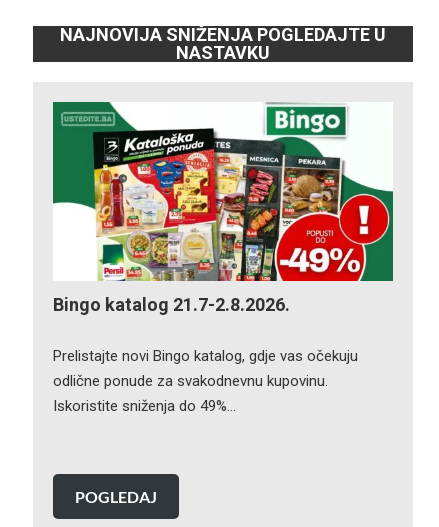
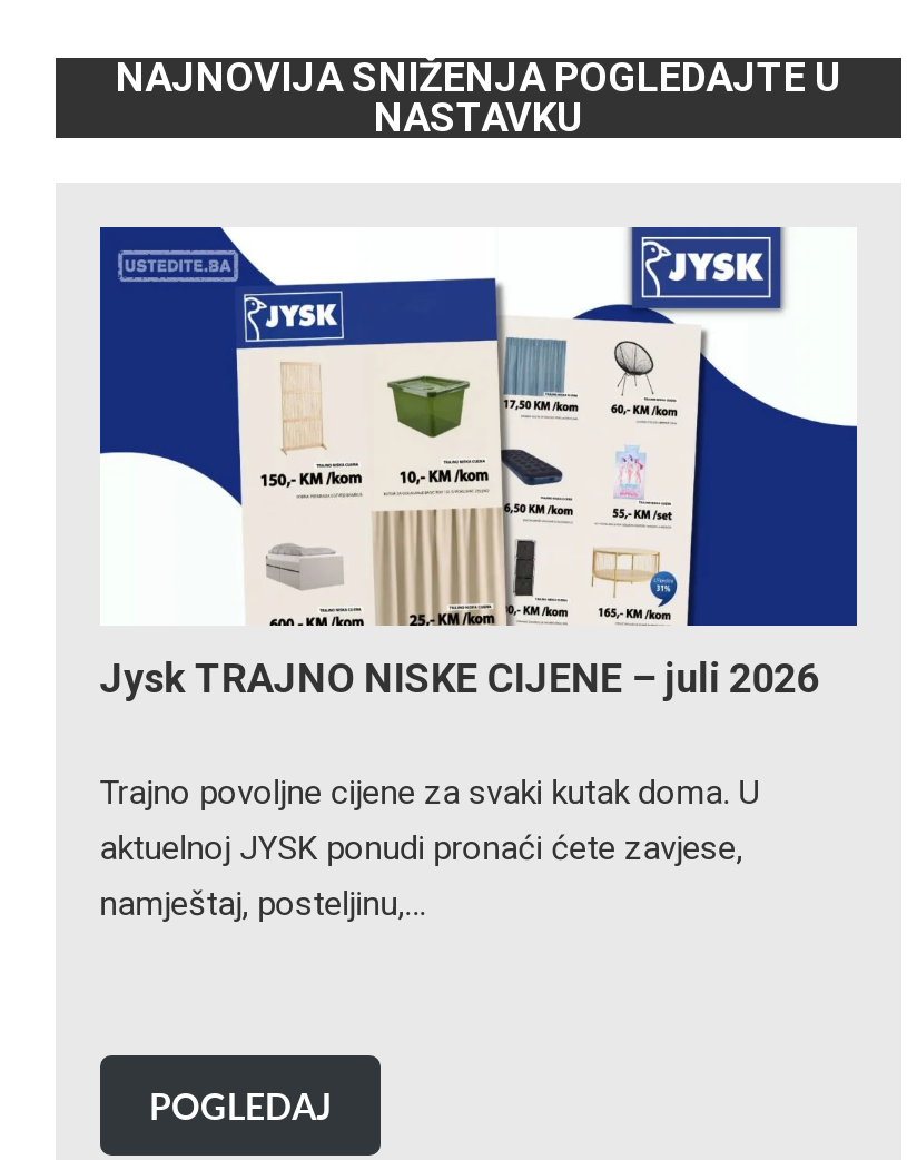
- [image]
- Bingo katalog 21.7-2.8.2026.
+ [image]
+ Jysk TRAJNO NISKE CIJENE – juli 2026

- Prelistajte novi Bingo katalog, gdje vas očekuju
- odlične ponude za svakodnevnu kupovinu.
- Iskoristite sniženja do 49%…
+ Trajno povoljne cijene za svaki kutak doma. U
+ aktuelnoj JYSK ponudi pronaći ćete zavjese,
+ namještaj, posteljinu,…
